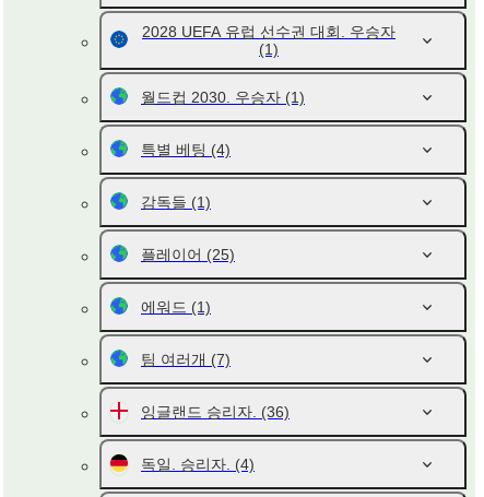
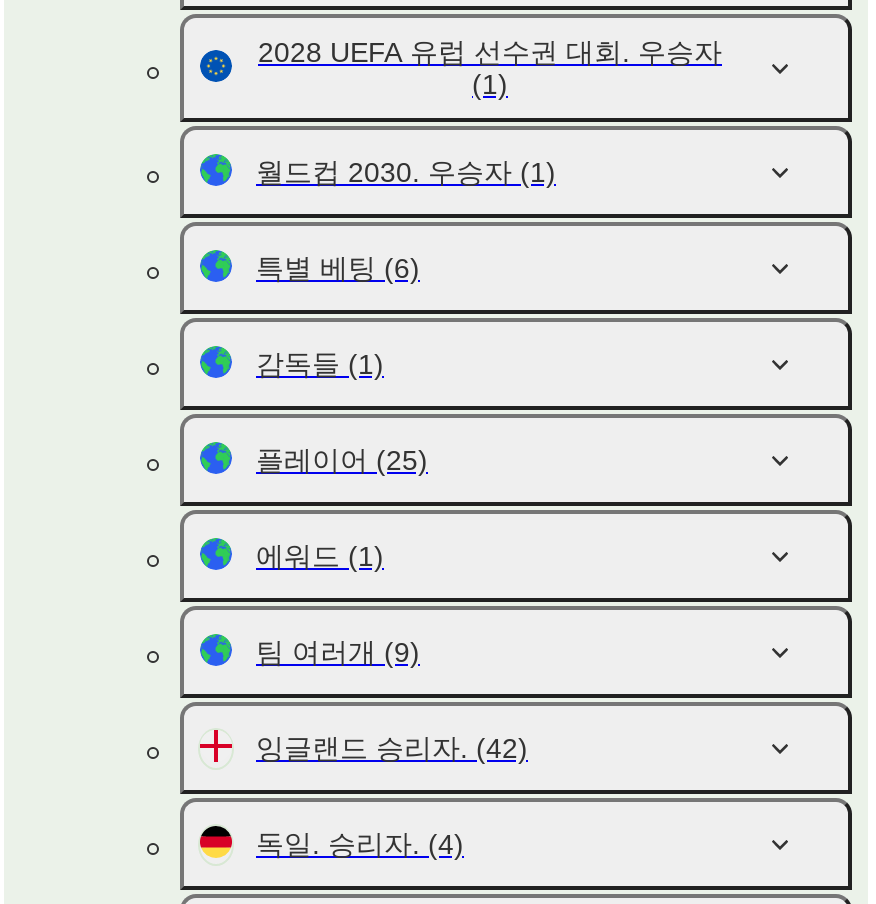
- 특별 베팅 (4)
+ 특별 베팅 (6)

- 팀 여러개 (7)
+ 팀 여러개 (9)

- 잉글랜드 승리자. (36)
+ 잉글랜드 승리자. (42)
